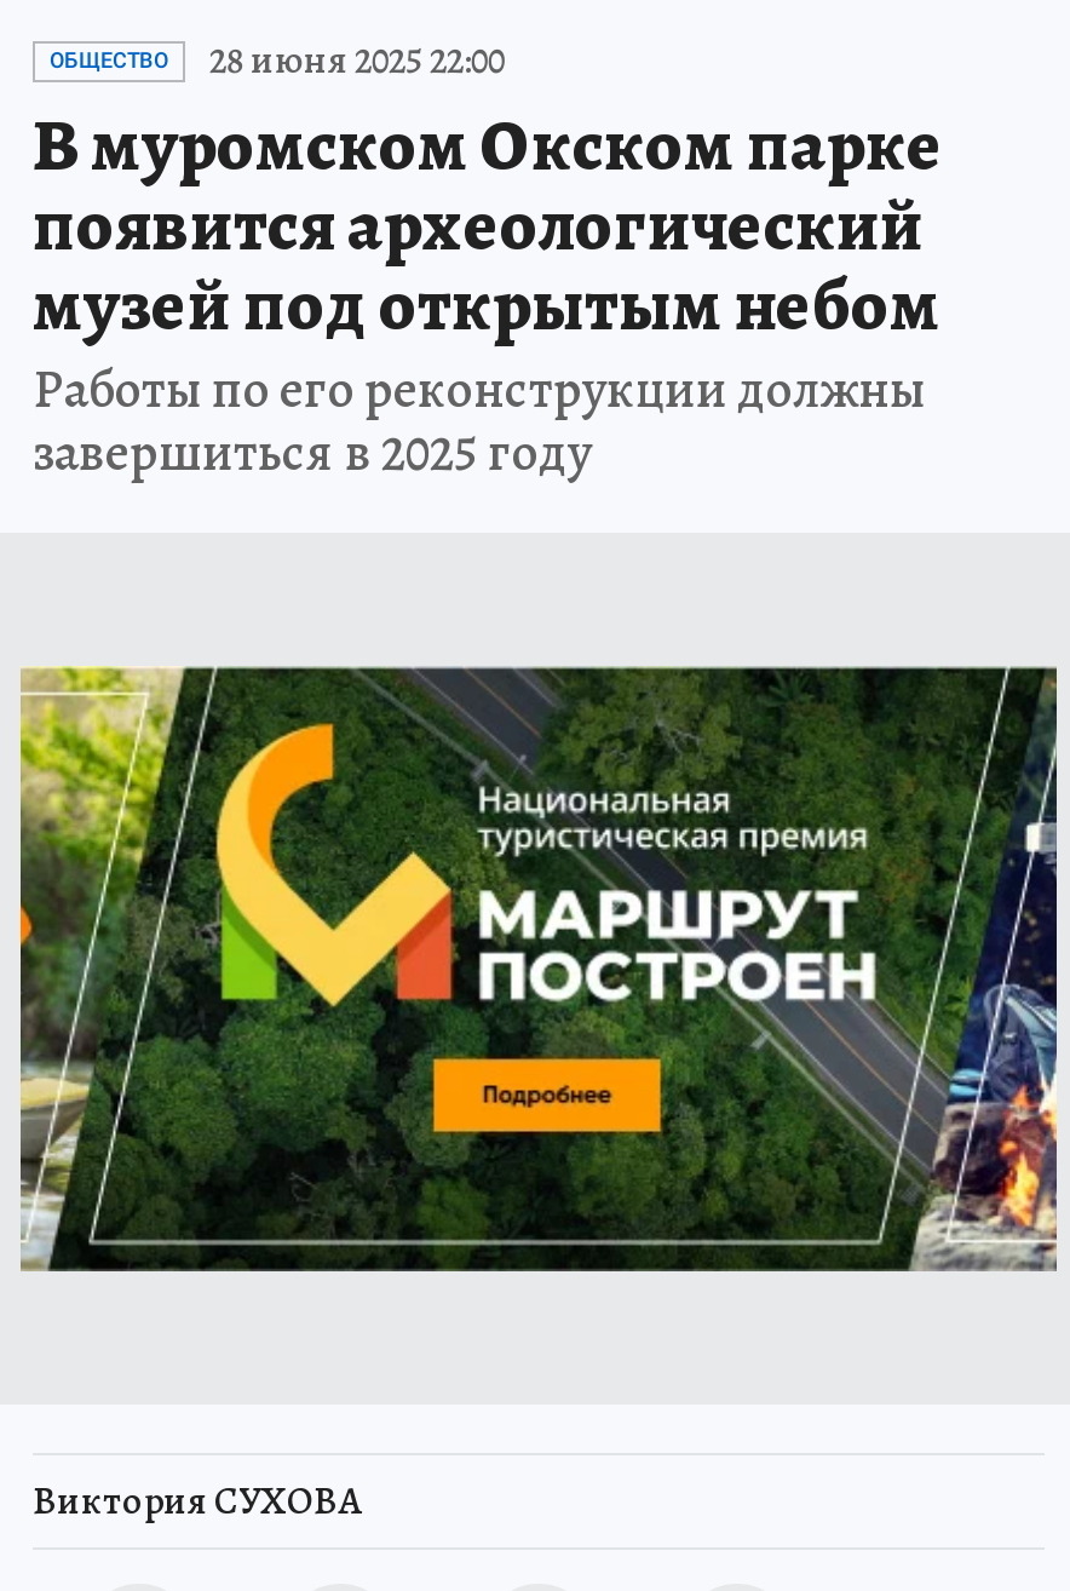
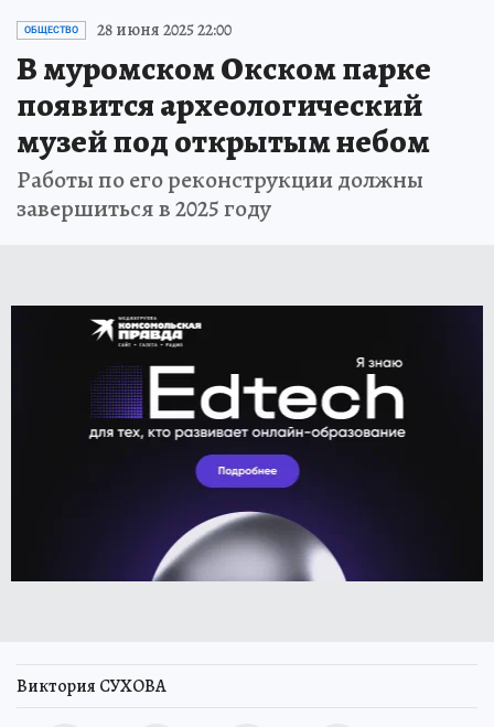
- [image]
+ [image]
